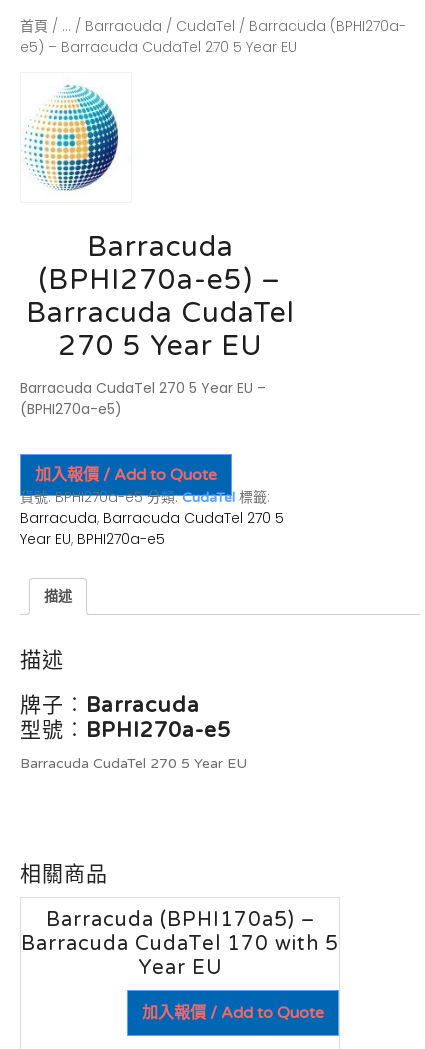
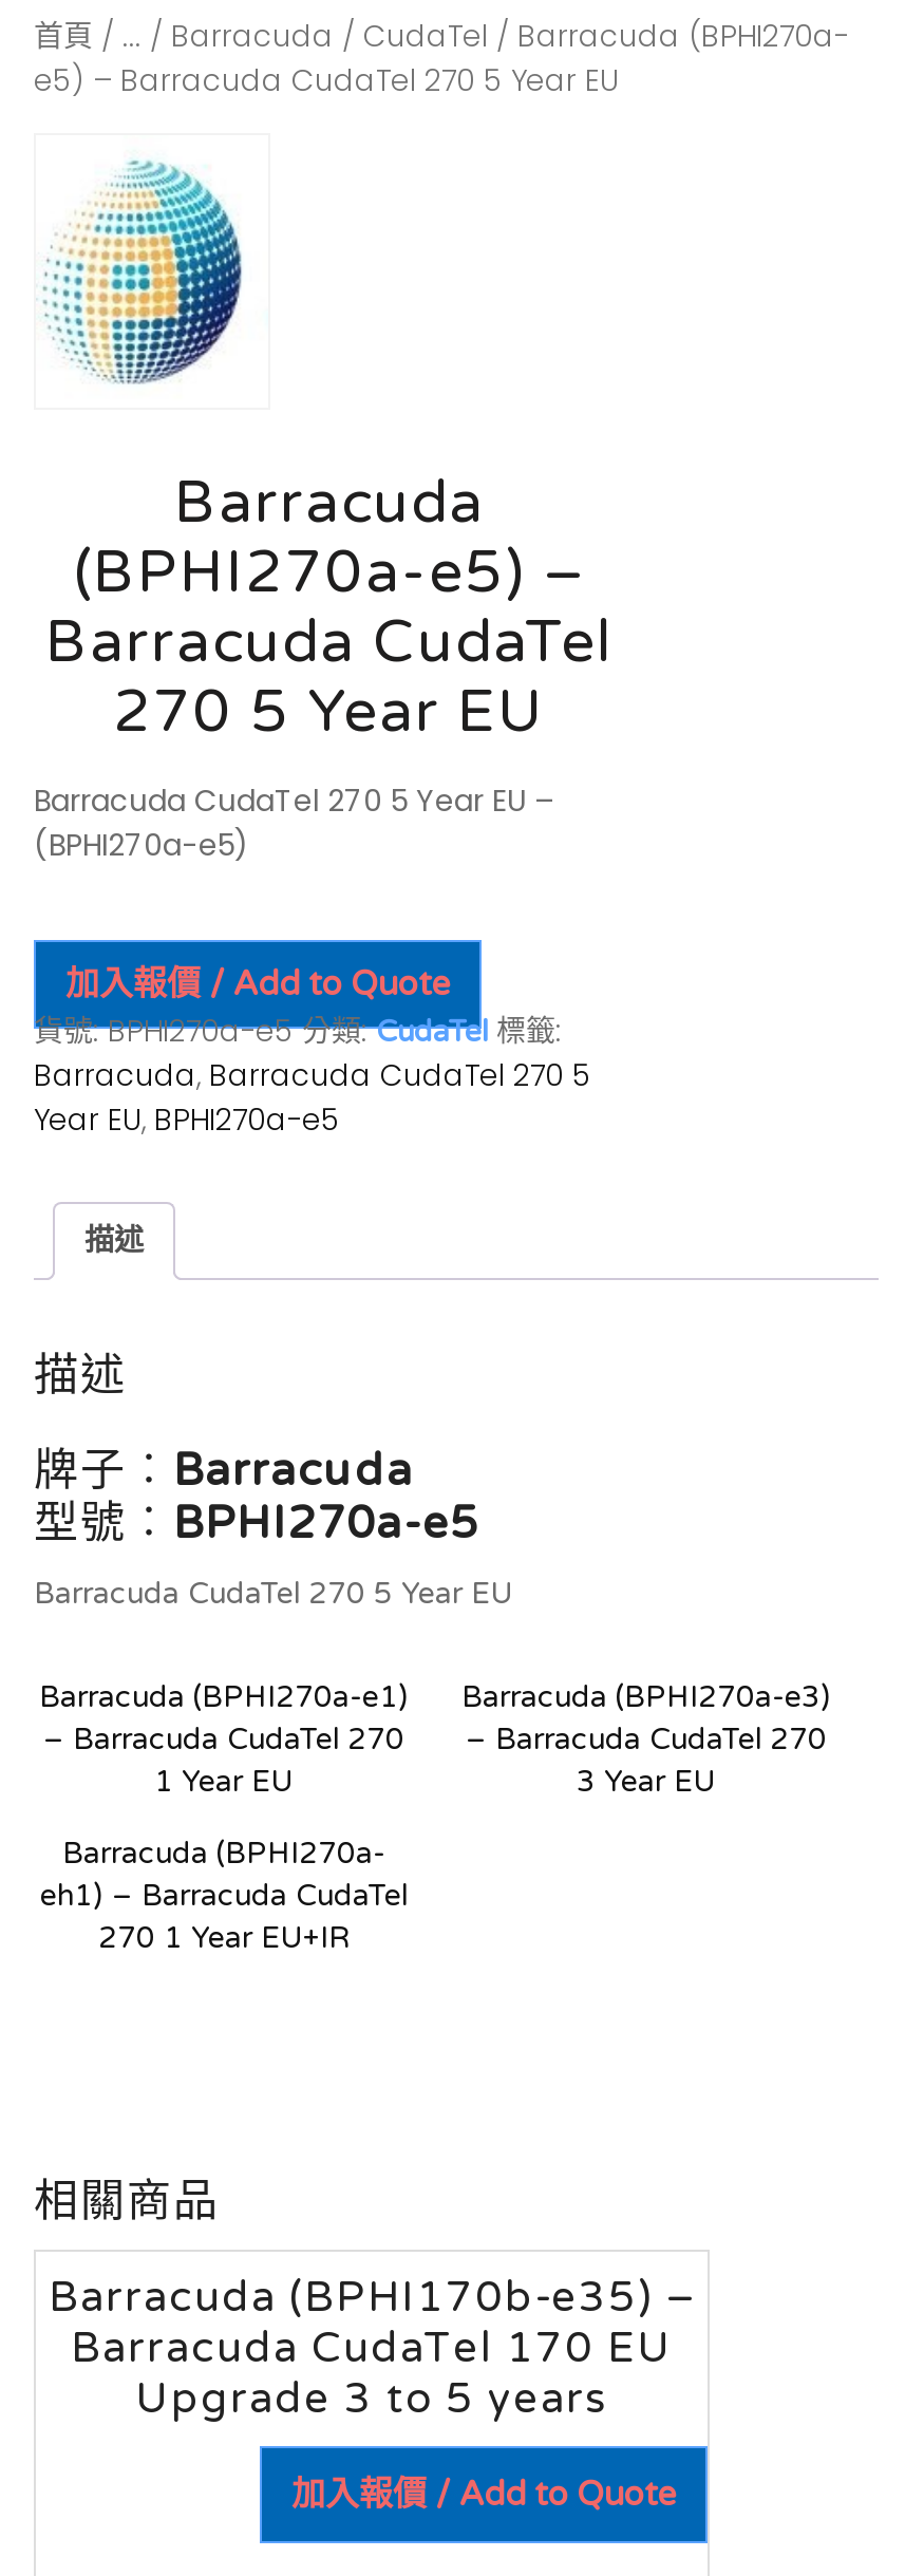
+ Barracuda (BPHI270a-e1)
+ – Barracuda CudaTel 270
+ 1 Year EU

+ Barracuda (BPHI270a-e3)
+ – Barracuda CudaTel 270
+ 3 Year EU
+ Barracuda (BPHI270a-
+ eh1) – Barracuda CudaTel
+ 270 1 Year EU+IR

- Barracuda (BPHI170a5) –
- Barracuda CudaTel 170 with 5
- Year EU
+ Barracuda (BPHI170b-e35) –
+ Barracuda CudaTel 170 EU
+ Upgrade 3 to 5 years
